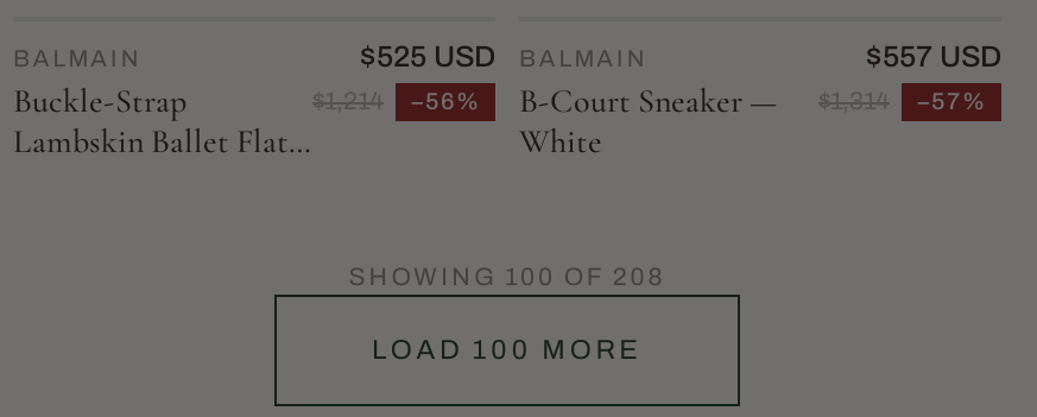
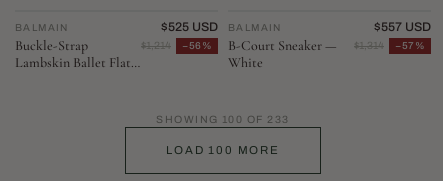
- SHOWING 100 OF 208
+ SHOWING 100 OF 233
